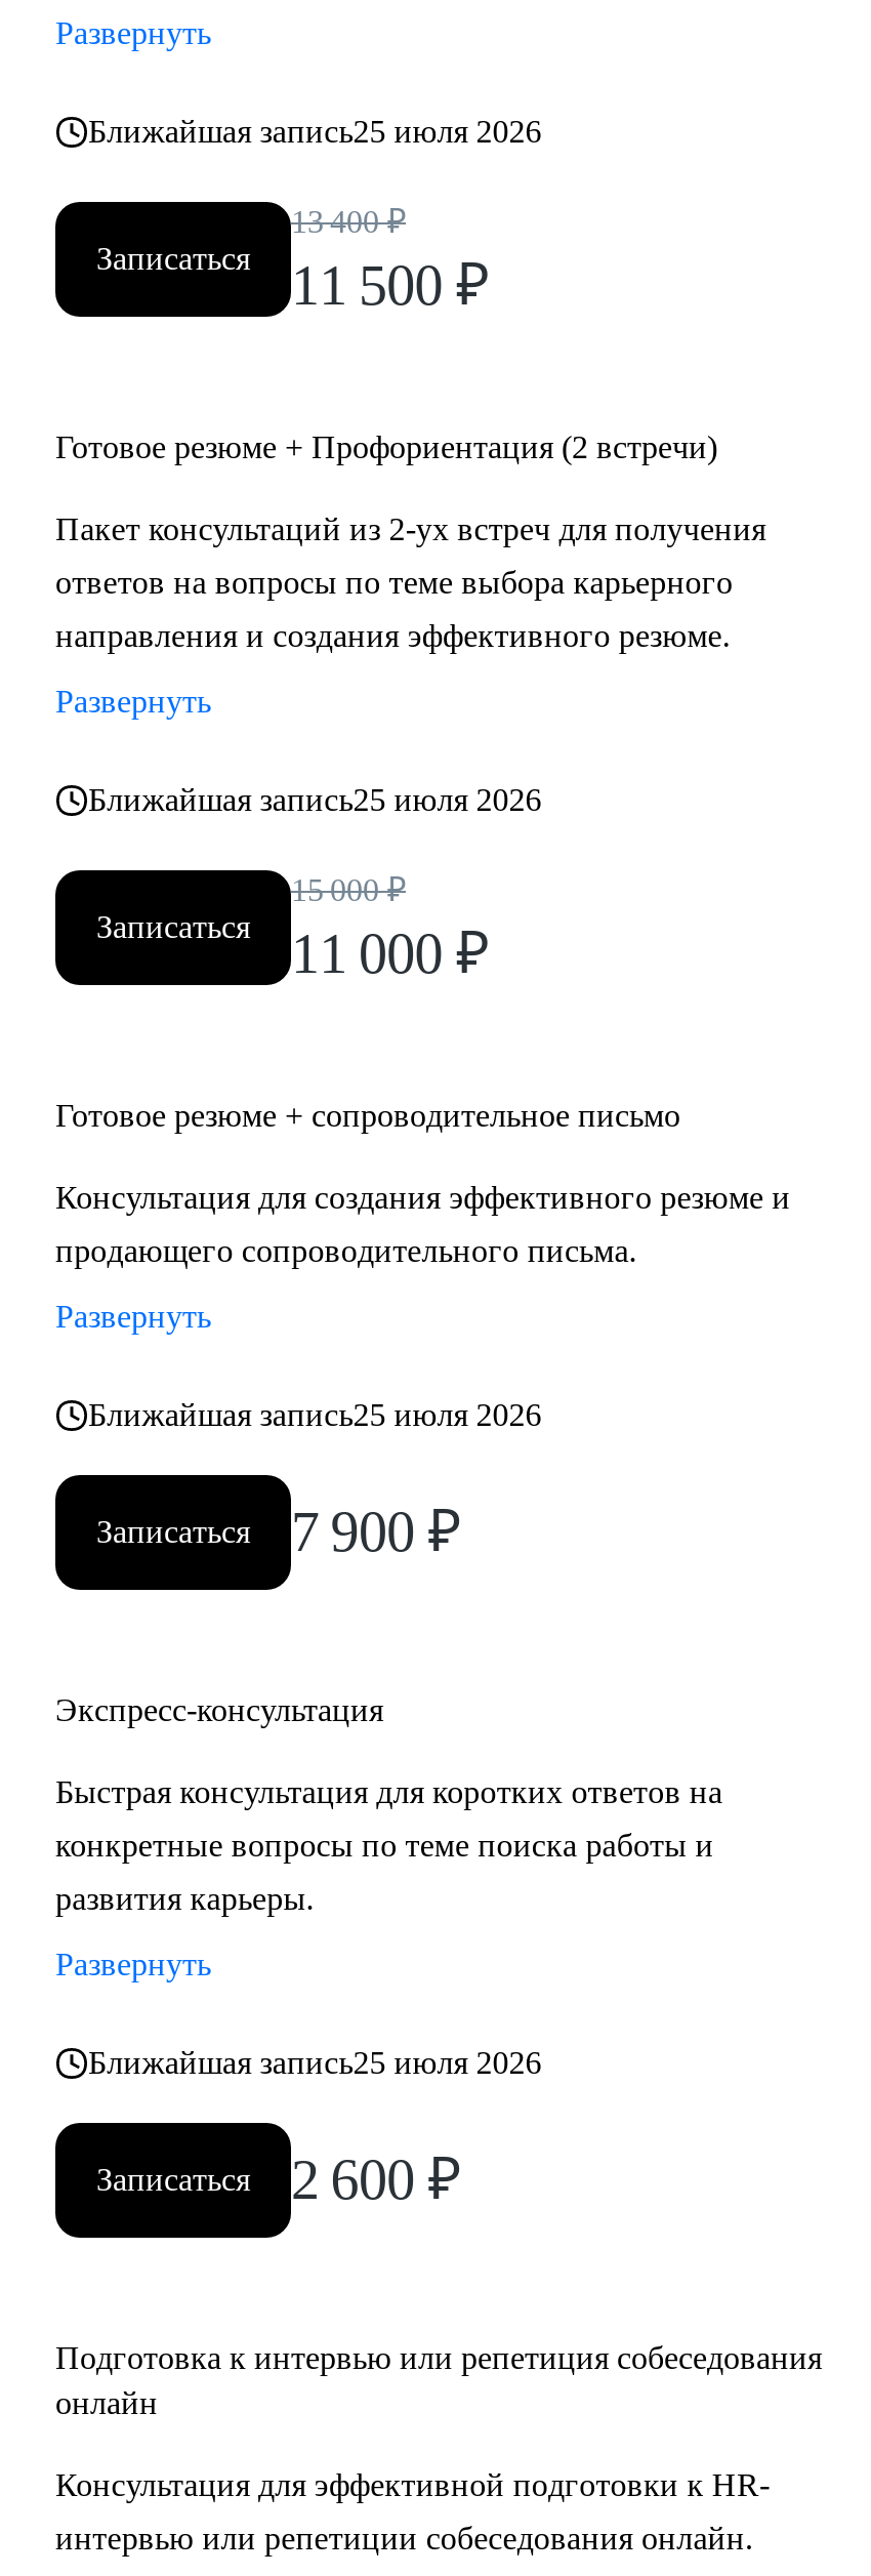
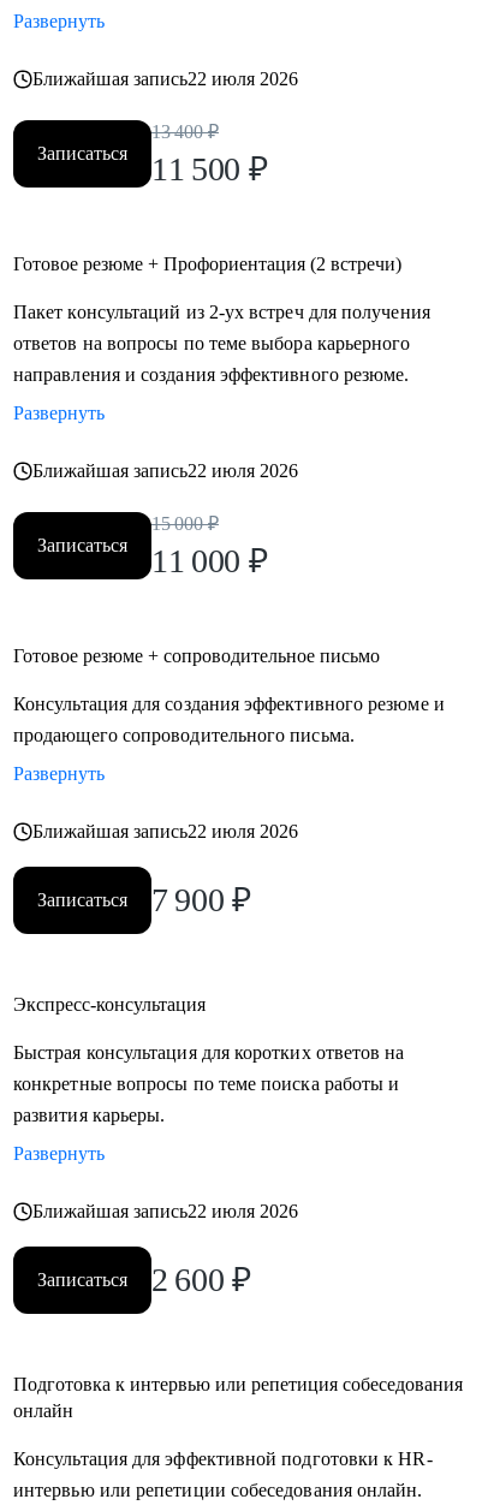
- Ближайшая запись25 июля 2026
+ Ближайшая запись22 июля 2026

- Ближайшая запись25 июля 2026
+ Ближайшая запись22 июля 2026

- Ближайшая запись25 июля 2026
+ Ближайшая запись22 июля 2026

- Ближайшая запись25 июля 2026
+ Ближайшая запись22 июля 2026
